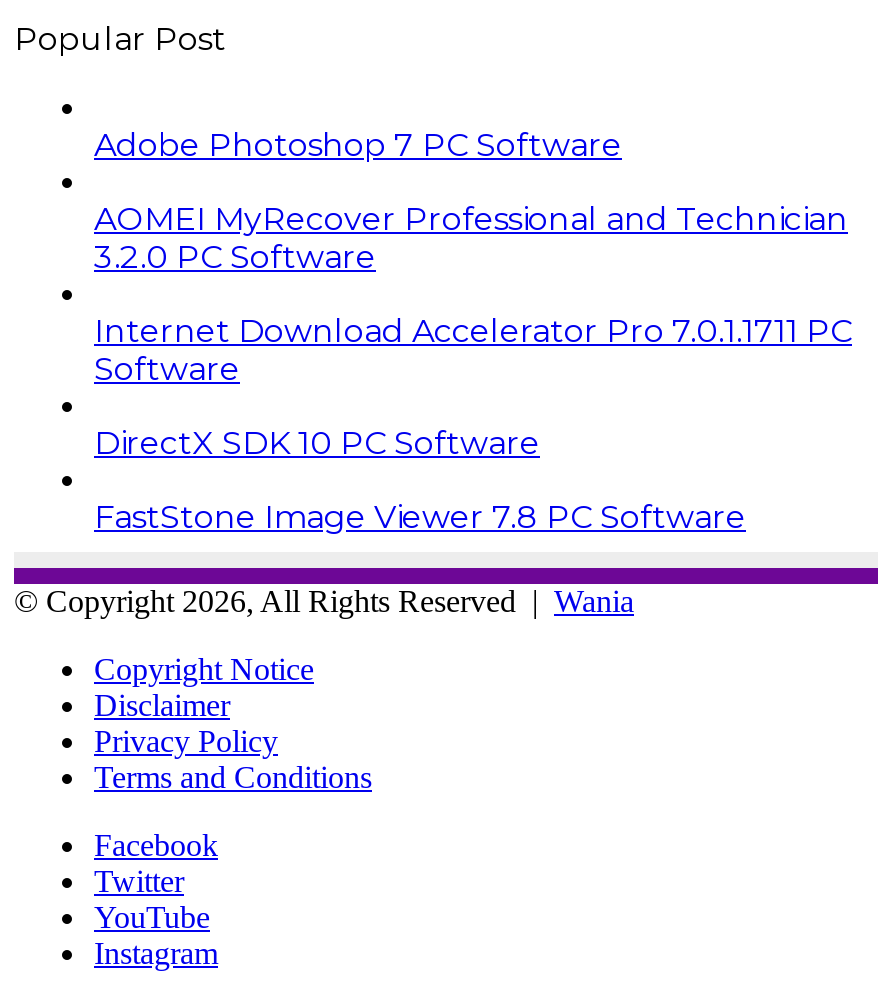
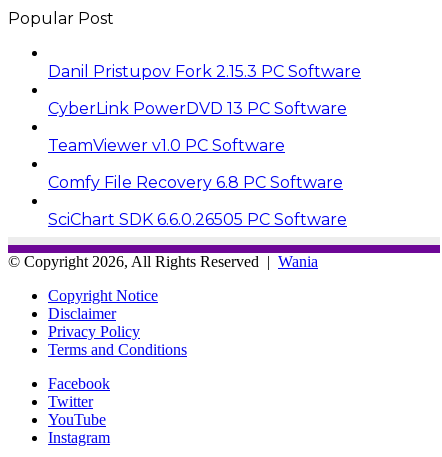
- Adobe Photoshop 7 PC Software
+ Danil Pristupov Fork 2.15.3 PC Software

- AOMEI MyRecover Professional and Technician
- 3.2.0 PC Software
+ CyberLink PowerDVD 13 PC Software

- Internet Download Accelerator Pro 7.0.1.1711 PC
- Software
+ TeamViewer v1.0 PC Software

- DirectX SDK 10 PC Software
+ Comfy File Recovery 6.8 PC Software

- FastStone Image Viewer 7.8 PC Software
+ SciChart SDK 6.6.0.26505 PC Software
